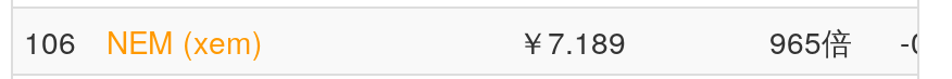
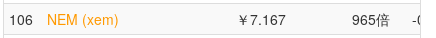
- ￥7.189
+ ￥7.167
